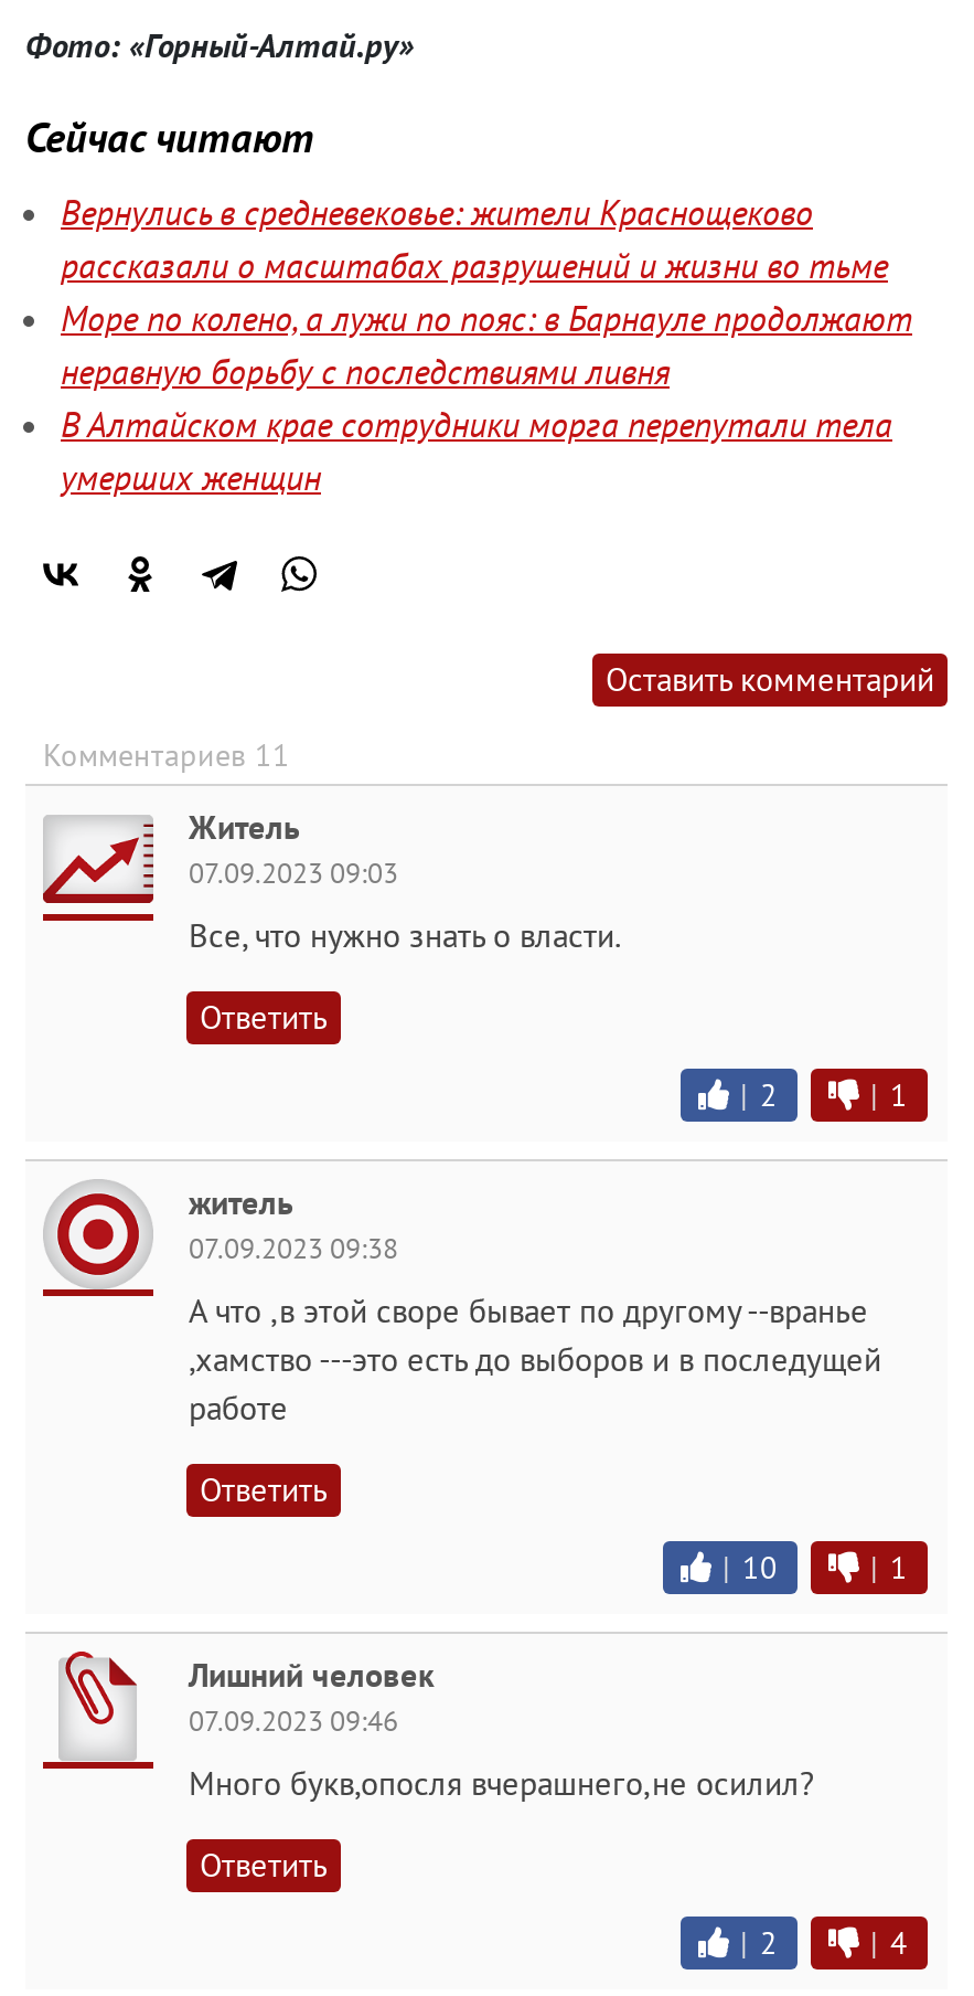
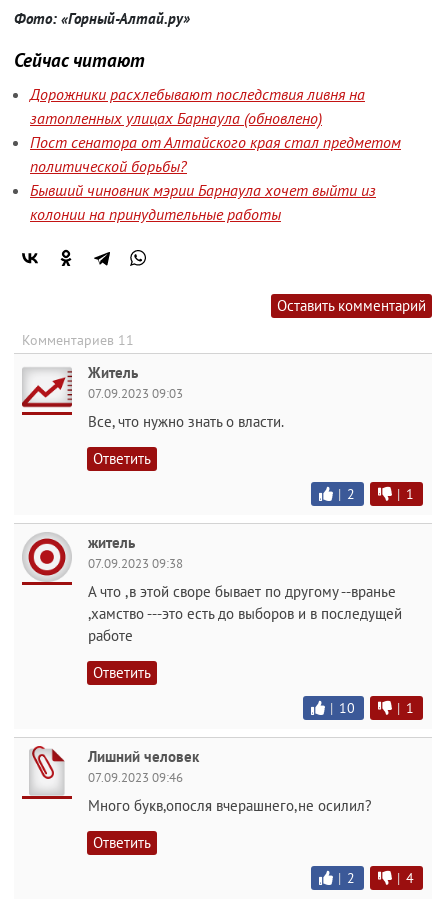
- Вернулись в средневековье: жители Краснощеково
- рассказали о масштабах разрушений и жизни во тьме
- Море по колено, а лужи по пояс: в Барнауле продолжают
- неравную борьбу с последствиями ливня
- В Алтайском крае сотрудники морга перепутали тела
- умерших женщин
+ Дорожники расхлебывают последствия ливня на
+ затопленных улицах Барнаула (обновлено)
+ Пост сенатора от Алтайского края стал предметом
+ политической борьбы?
+ Бывший чиновник мэрии Барнаула хочет выйти из
+ колонии на принудительные работы
